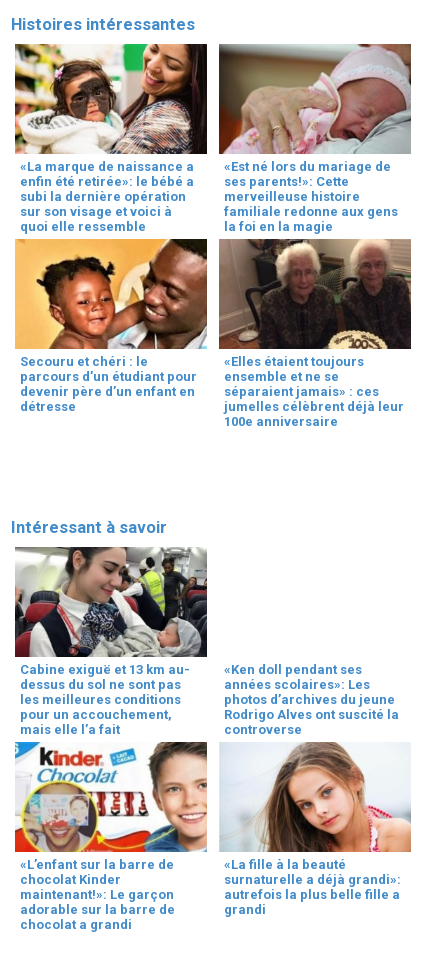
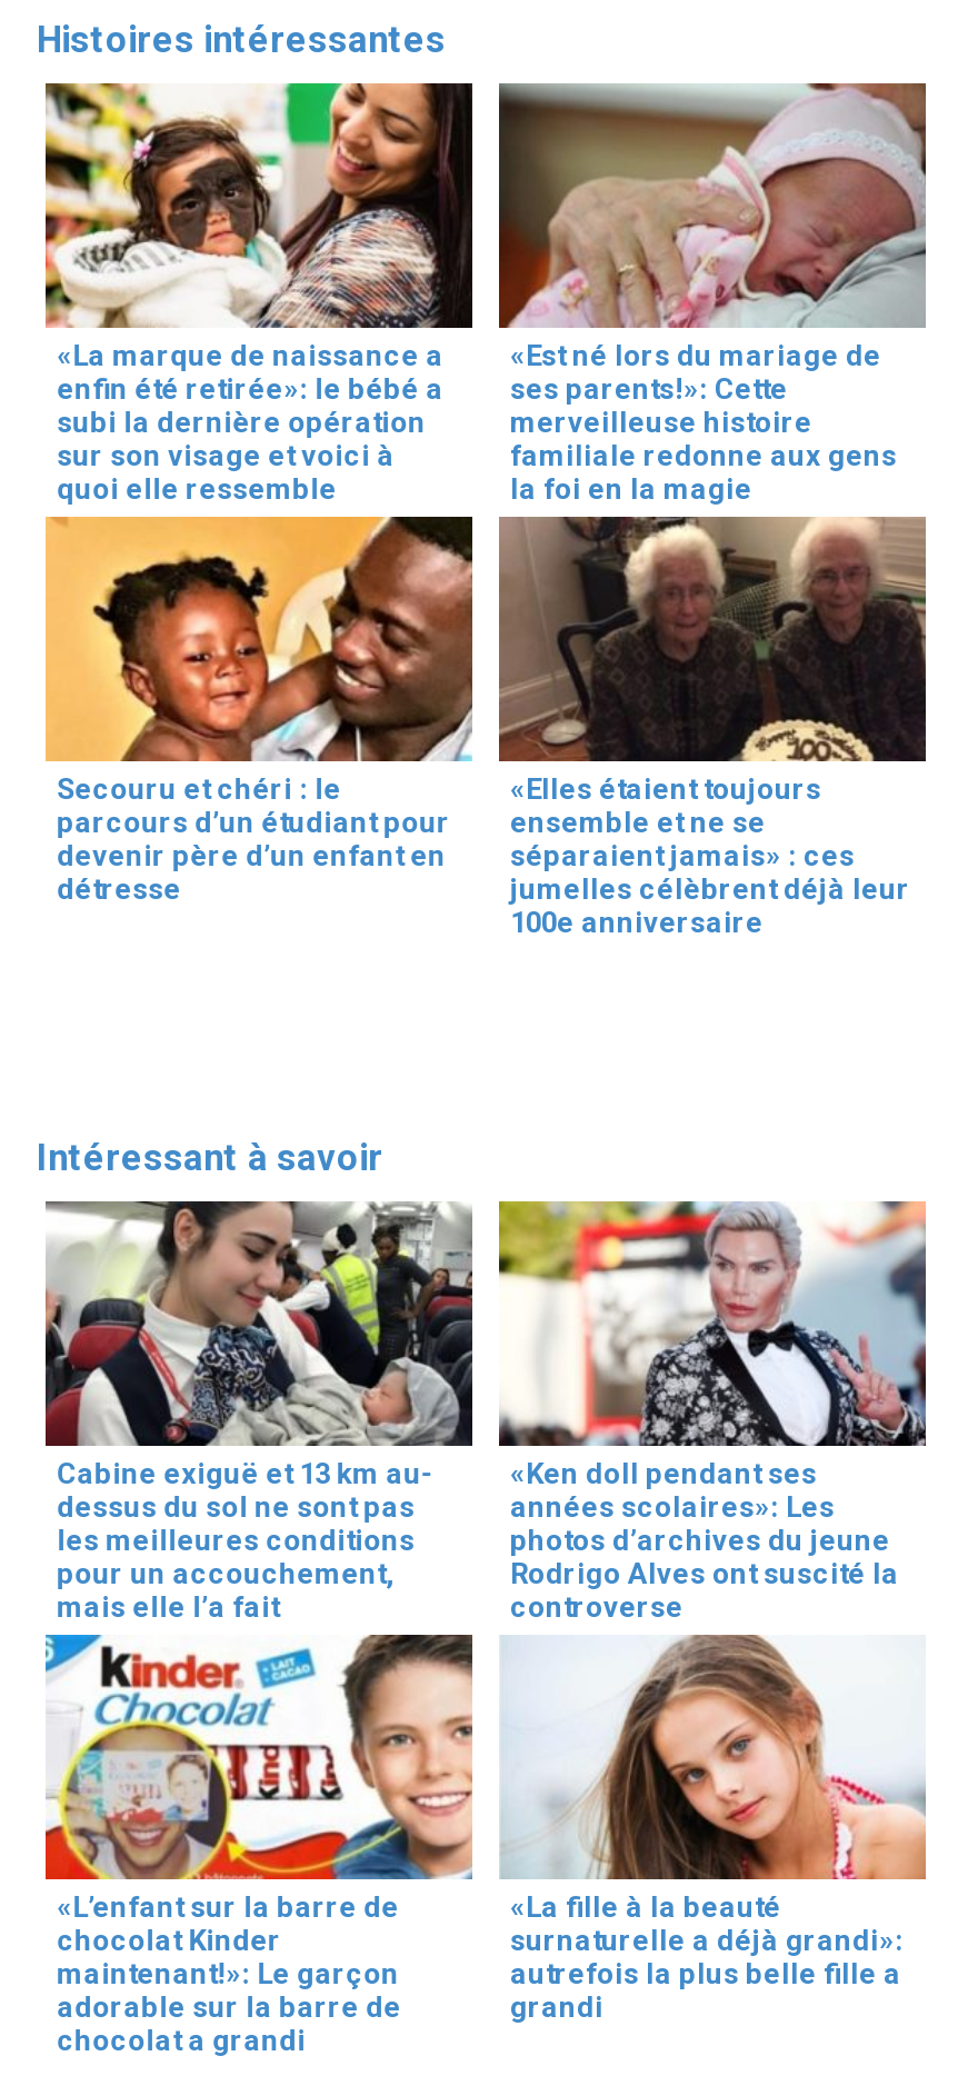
+ [image]
